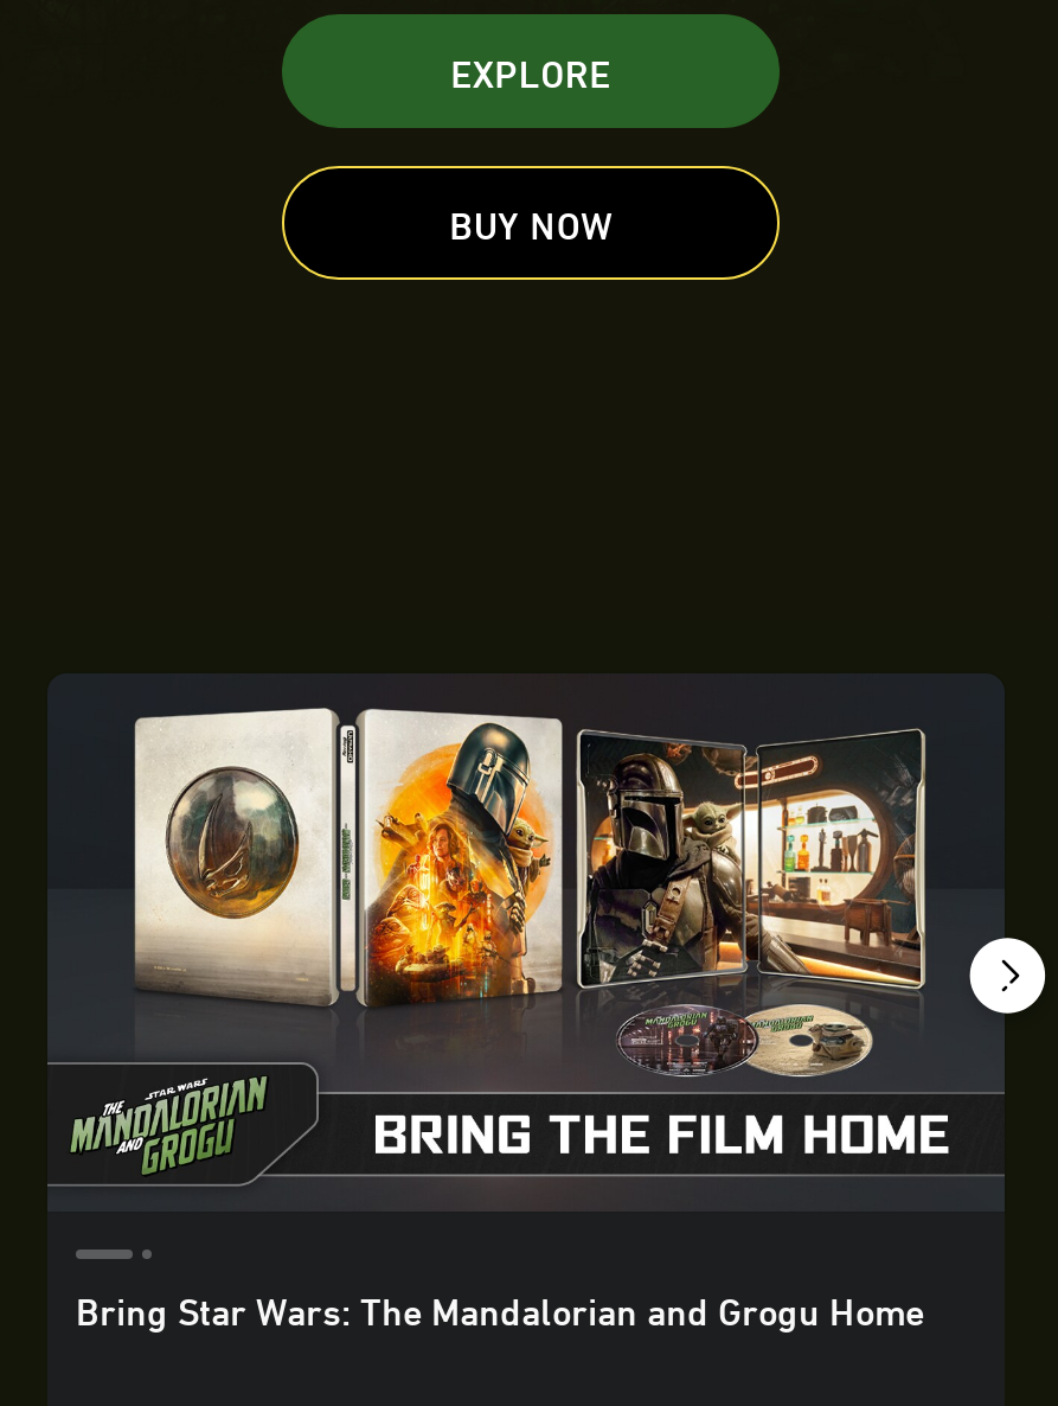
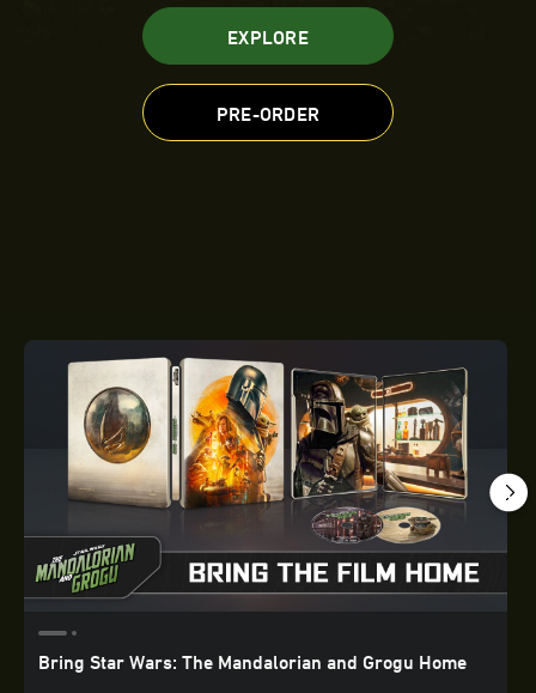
- BUY NOW
+ PRE-ORDER
